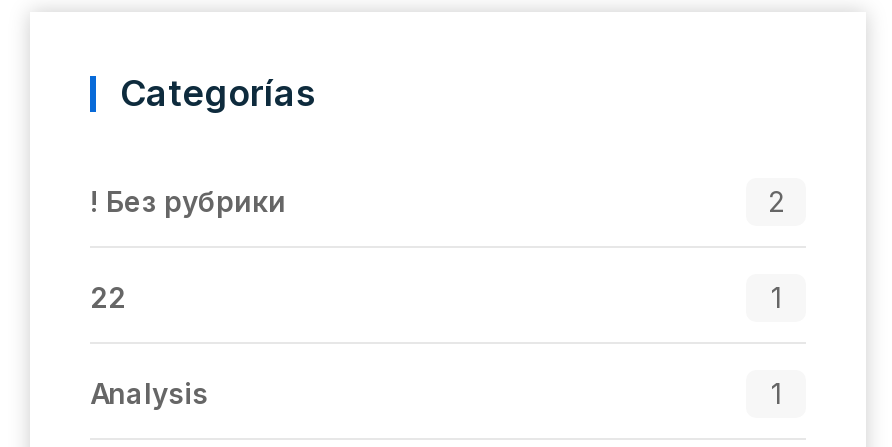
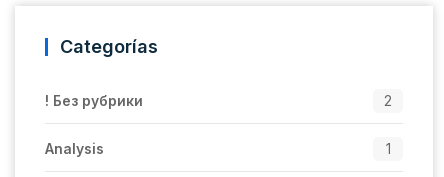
- 22
- 1
